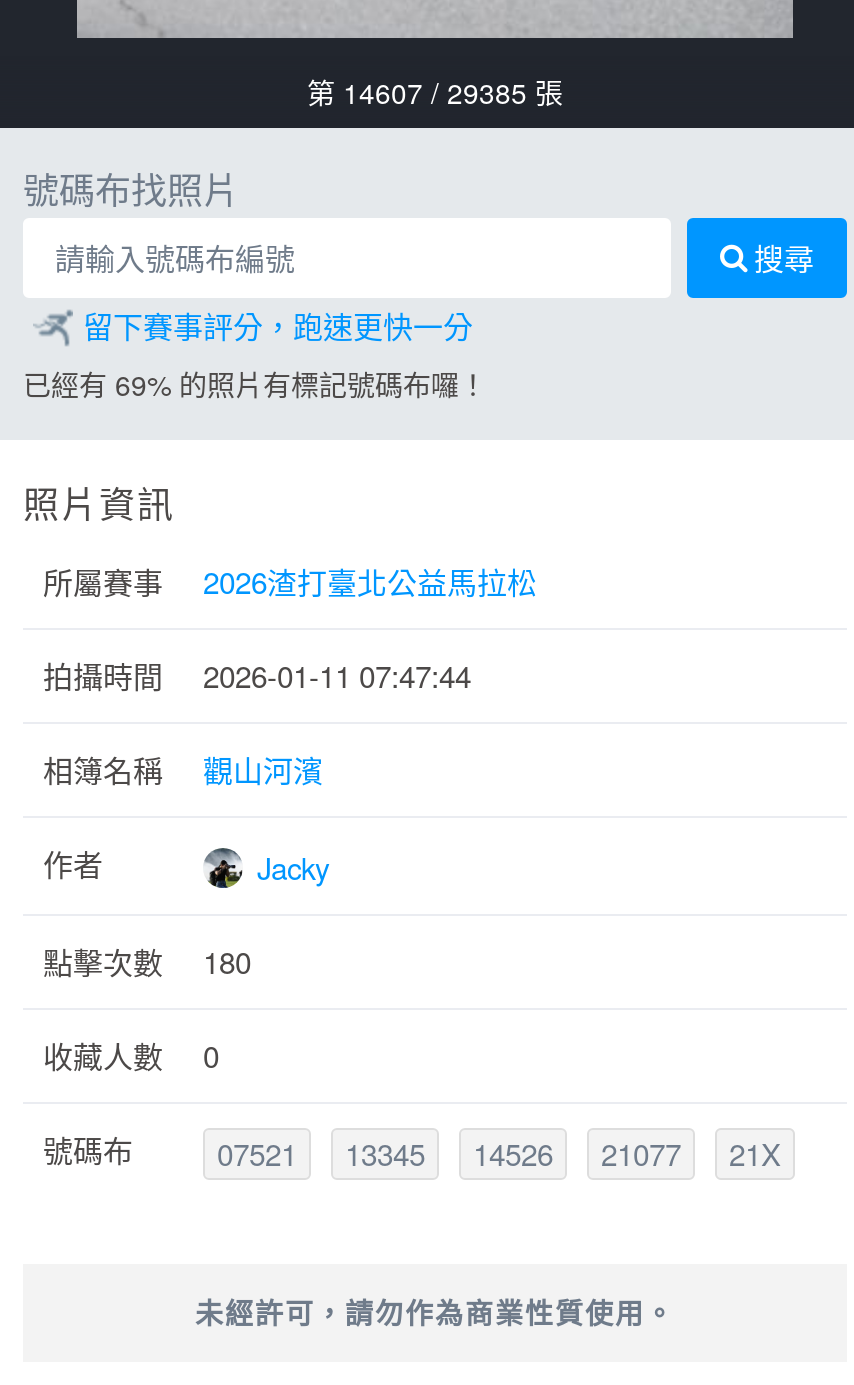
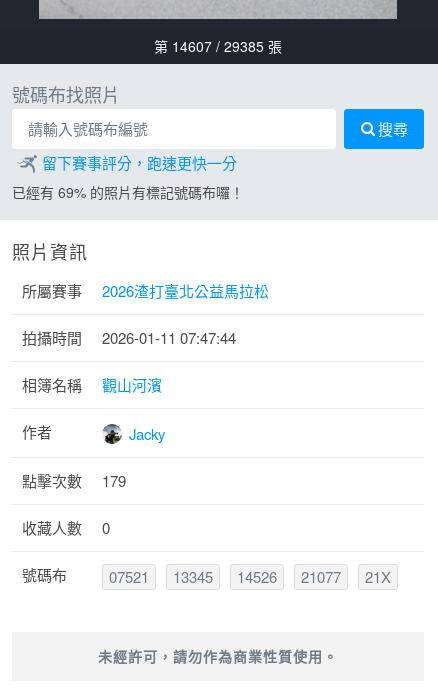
- 點擊次數 180
+ 點擊次數 179
